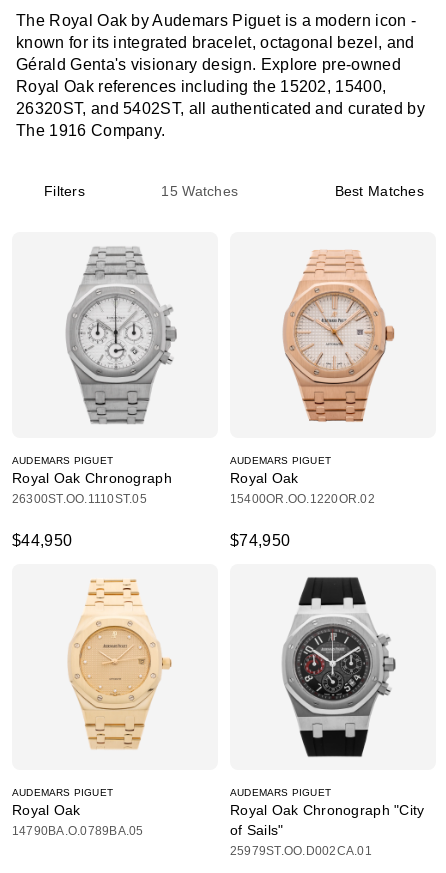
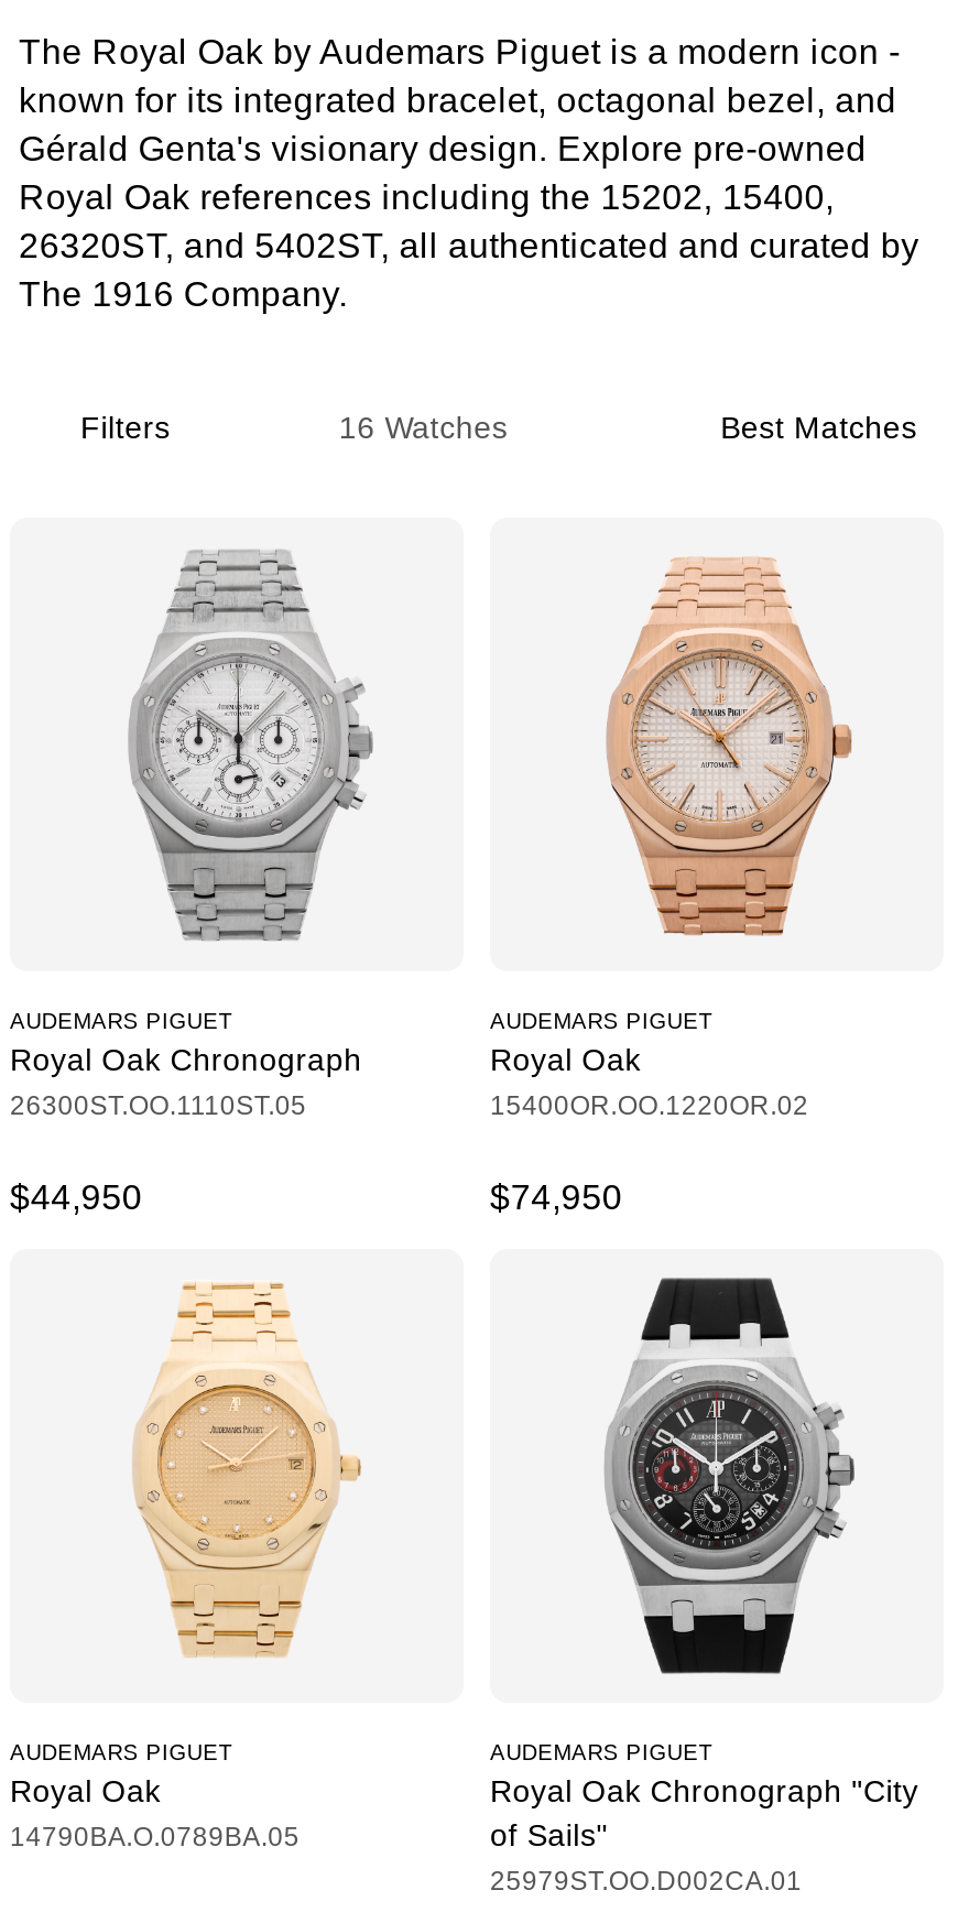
- 15 Watches
+ 16 Watches
